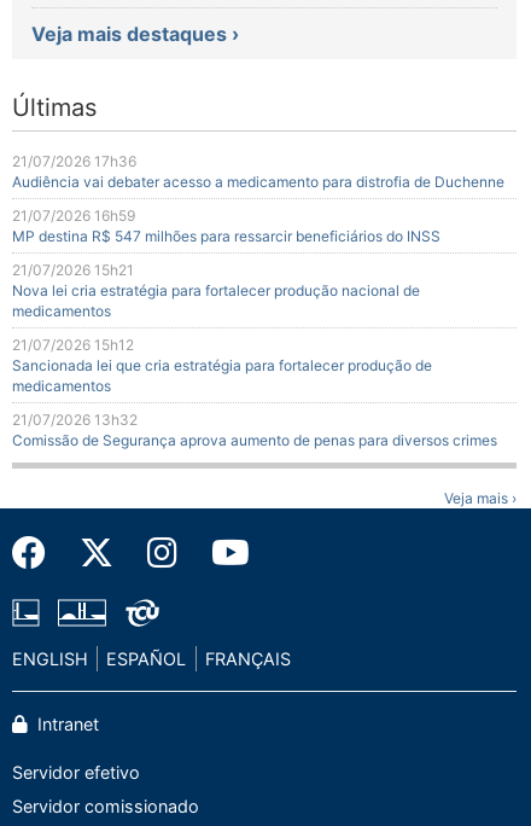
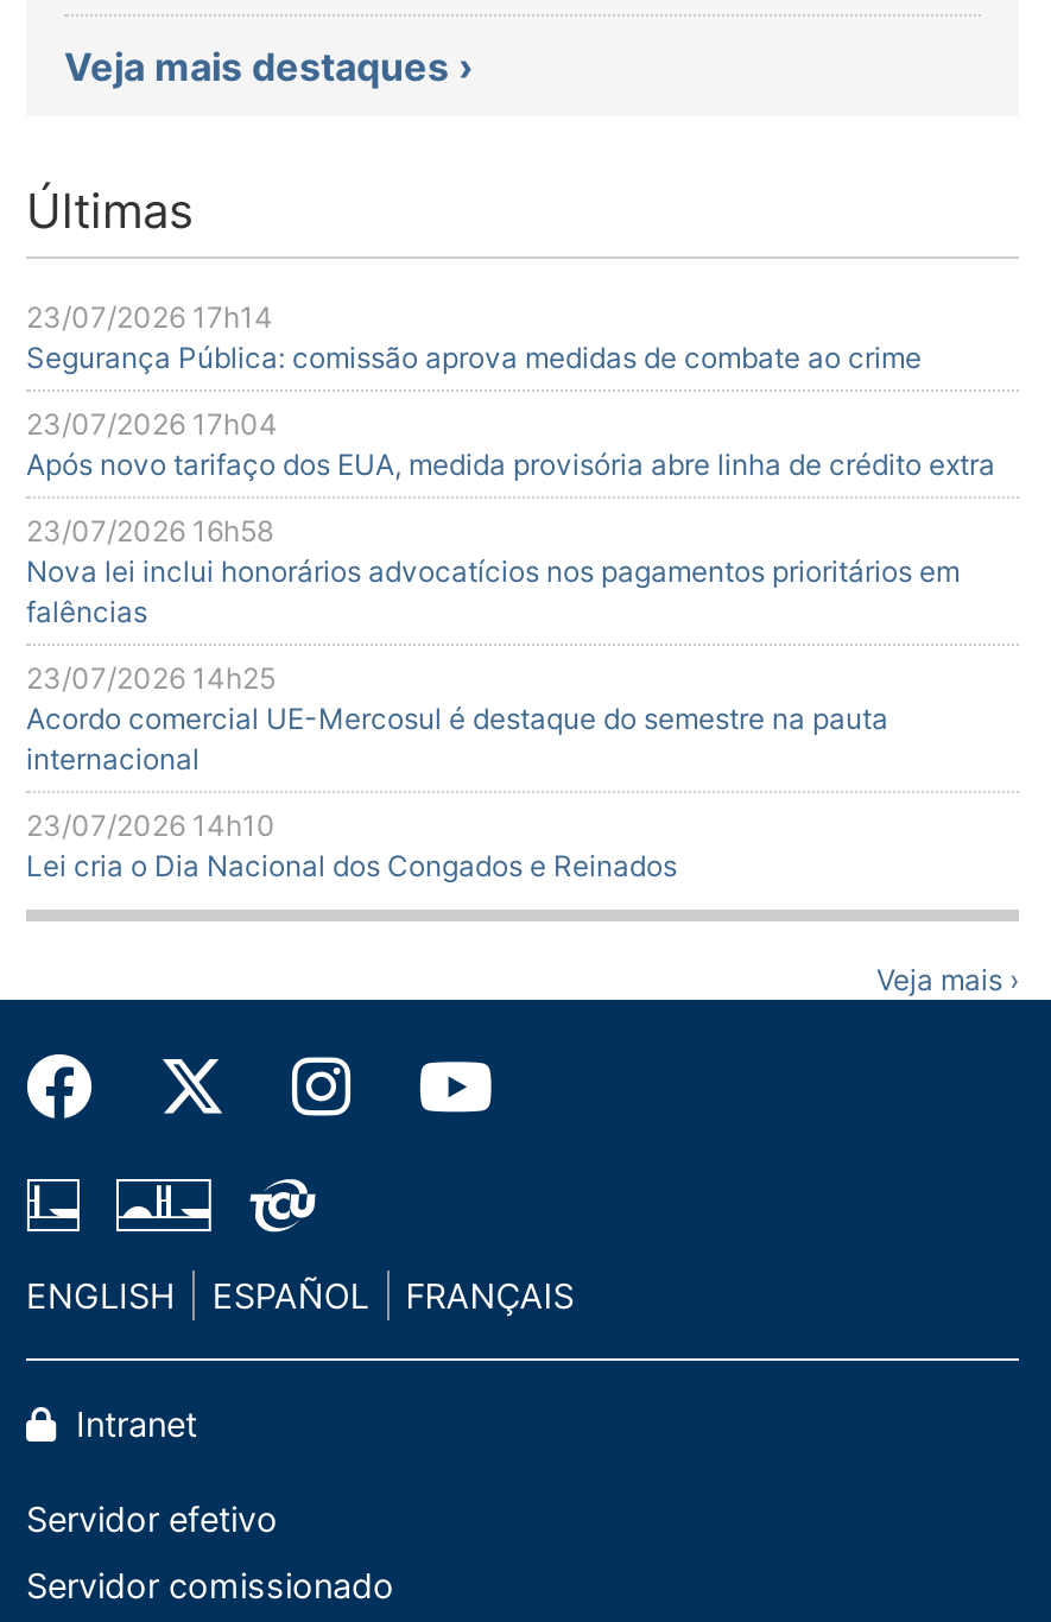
- 21/07/2026 17h36
- Audiência vai debater acesso a medicamento para distrofia de Duchenne
+ 23/07/2026 17h14
+ Segurança Pública: comissão aprova medidas de combate ao crime

- 21/07/2026 16h59
- MP destina R$ 547 milhões para ressarcir beneficiários do INSS
+ 23/07/2026 17h04
+ Após novo tarifaço dos EUA, medida provisória abre linha de crédito extra

- 21/07/2026 15h21
- Nova lei cria estratégia para fortalecer produção nacional de
- medicamentos
+ 23/07/2026 16h58
+ Nova lei inclui honorários advocatícios nos pagamentos prioritários em
+ falências

- 21/07/2026 15h12
- Sancionada lei que cria estratégia para fortalecer produção de
- medicamentos
+ 23/07/2026 14h25
+ Acordo comercial UE-Mercosul é destaque do semestre na pauta
+ internacional

- 21/07/2026 13h32
- Comissão de Segurança aprova aumento de penas para diversos crimes
+ 23/07/2026 14h10
+ Lei cria o Dia Nacional dos Congados e Reinados
